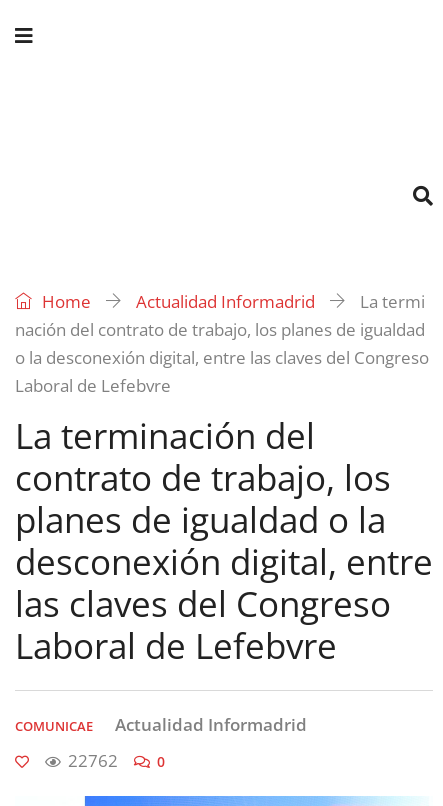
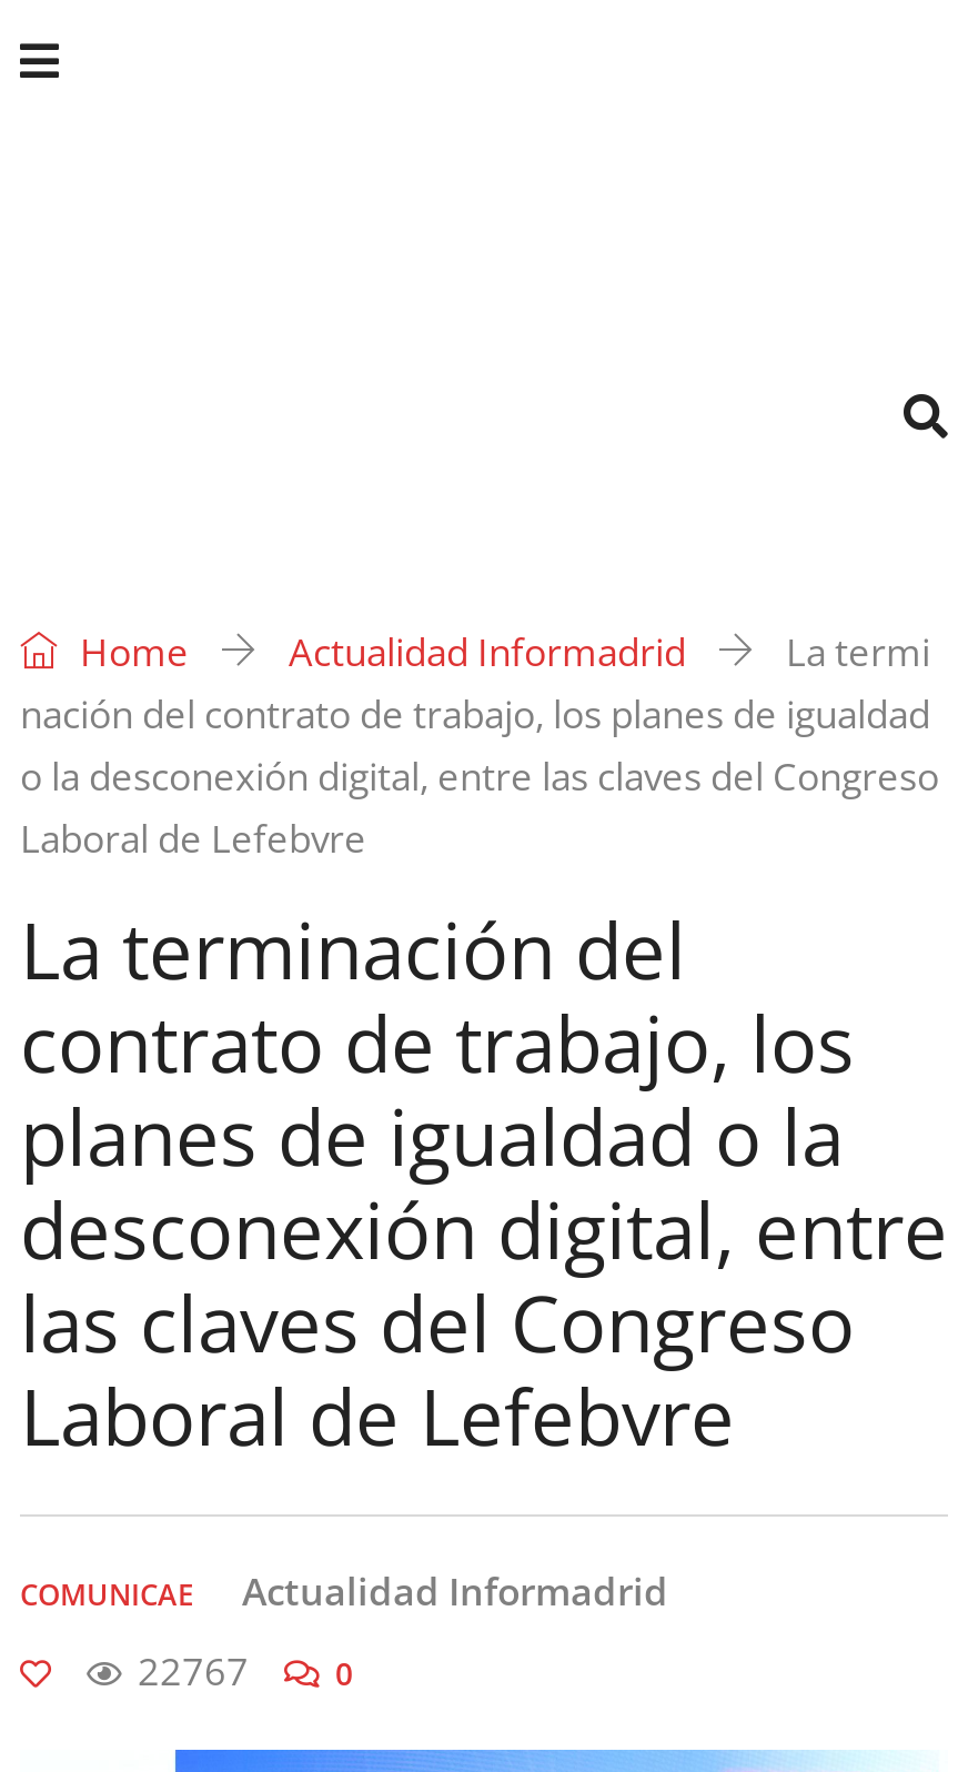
- 22762
+ 22767
